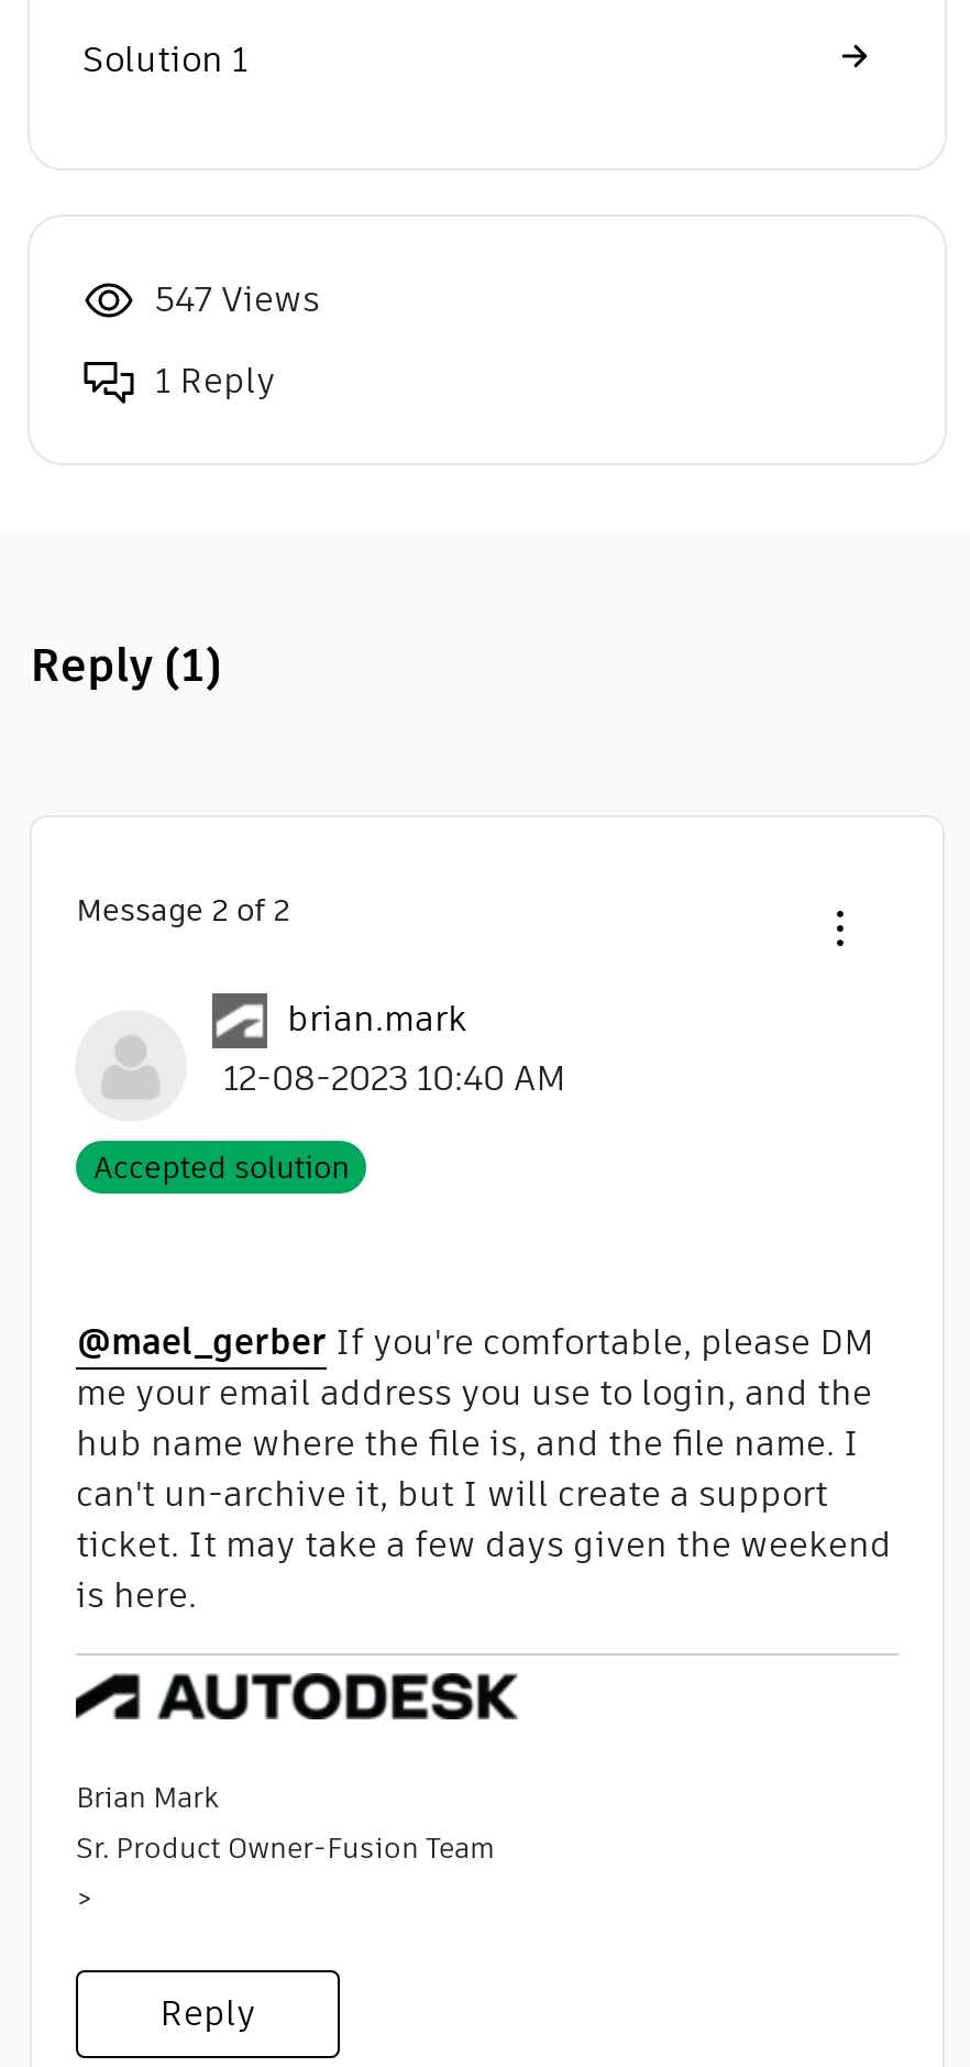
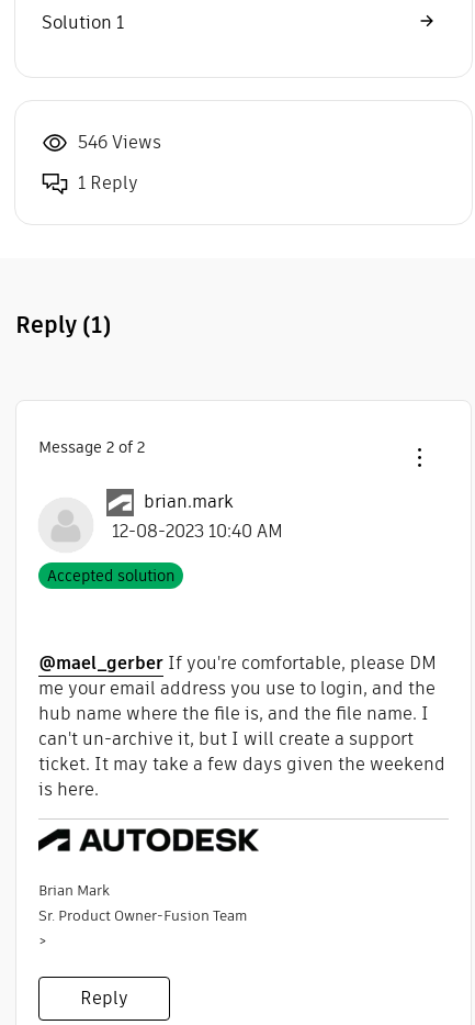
- 547 Views
+ 546 Views
